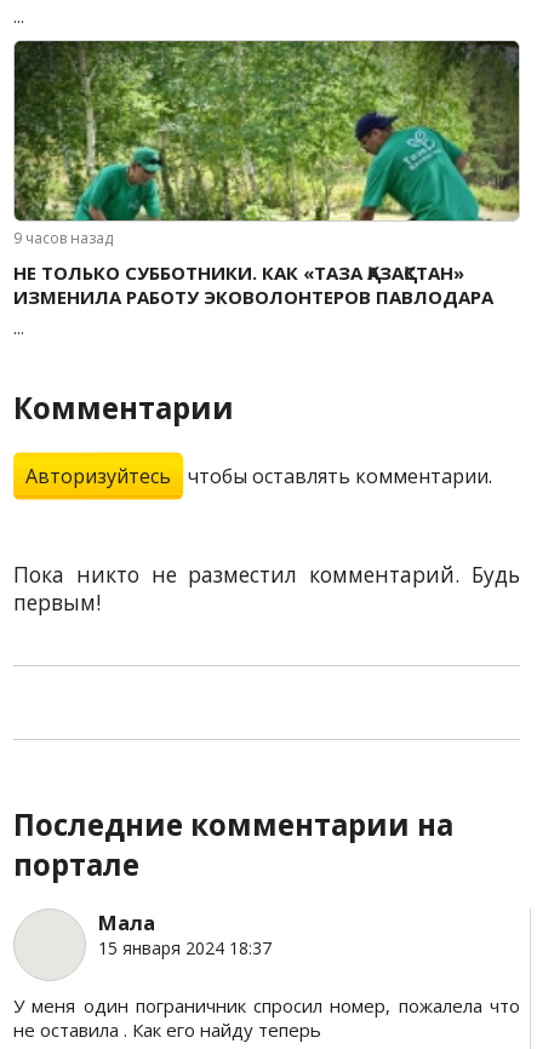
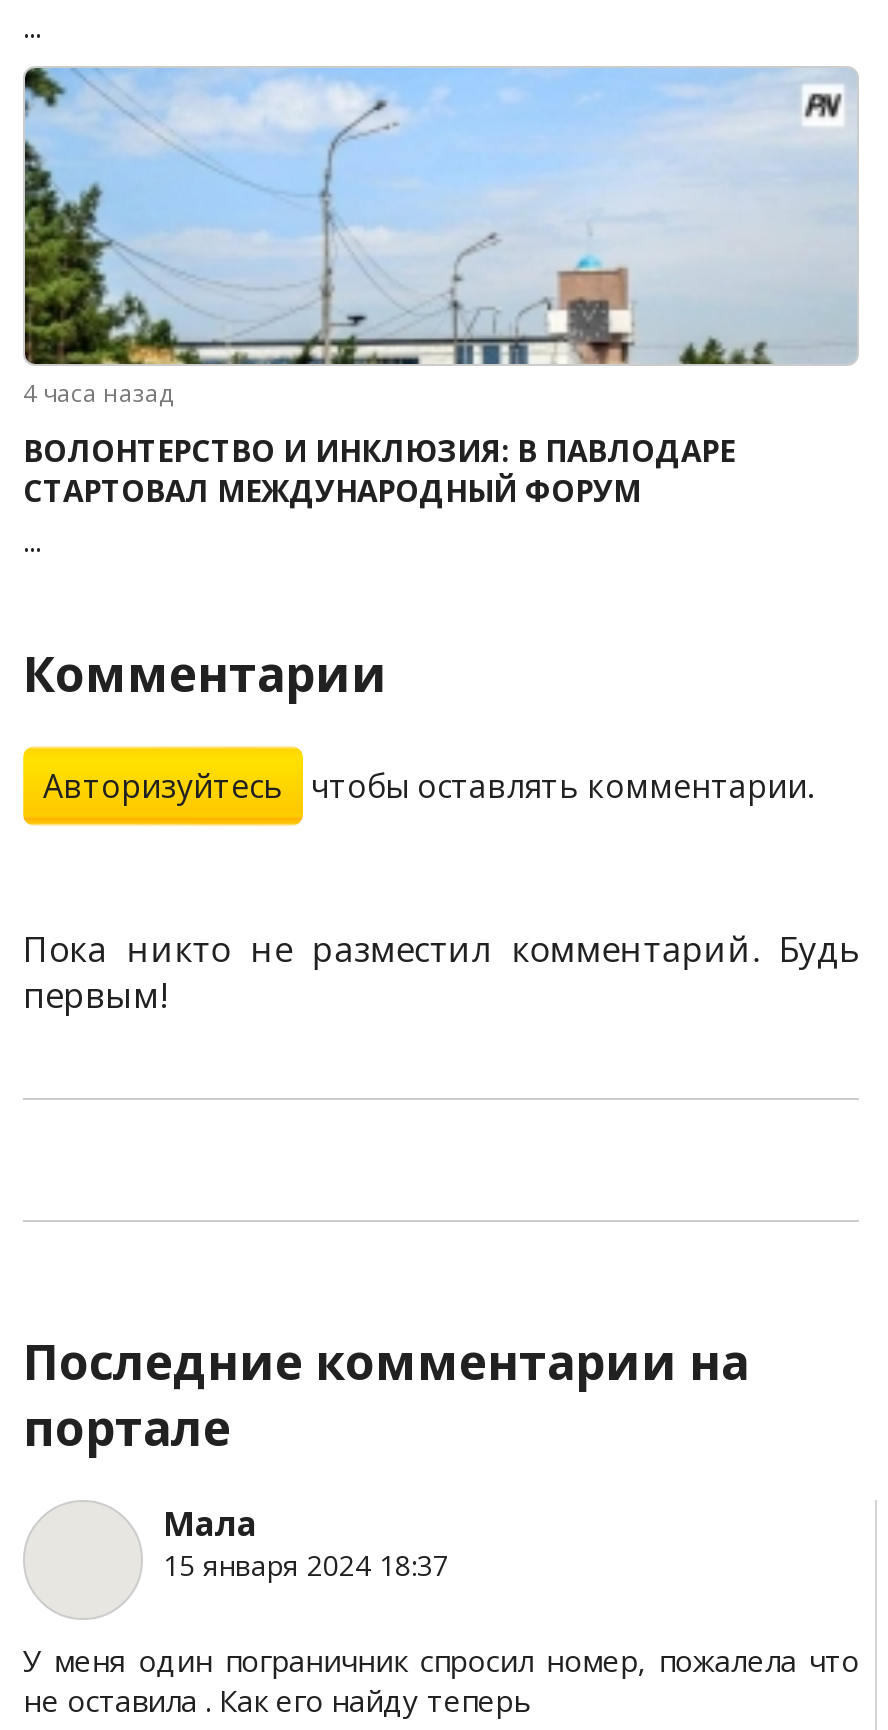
- [image]
- 9 часов назад
+ [image]
+ 4 часа назад

- НЕ ТОЛЬКО СУББОТНИКИ. КАК «ТАЗА ҚАЗАҚСТАН»
- ИЗМЕНИЛА РАБОТУ ЭКОВОЛОНТЕРОВ ПАВЛОДАРА
+ ВОЛОНТЕРСТВО И ИНКЛЮЗИЯ: В ПАВЛОДАРЕ
+ СТАРТОВАЛ МЕЖДУНАРОДНЫЙ ФОРУМ
